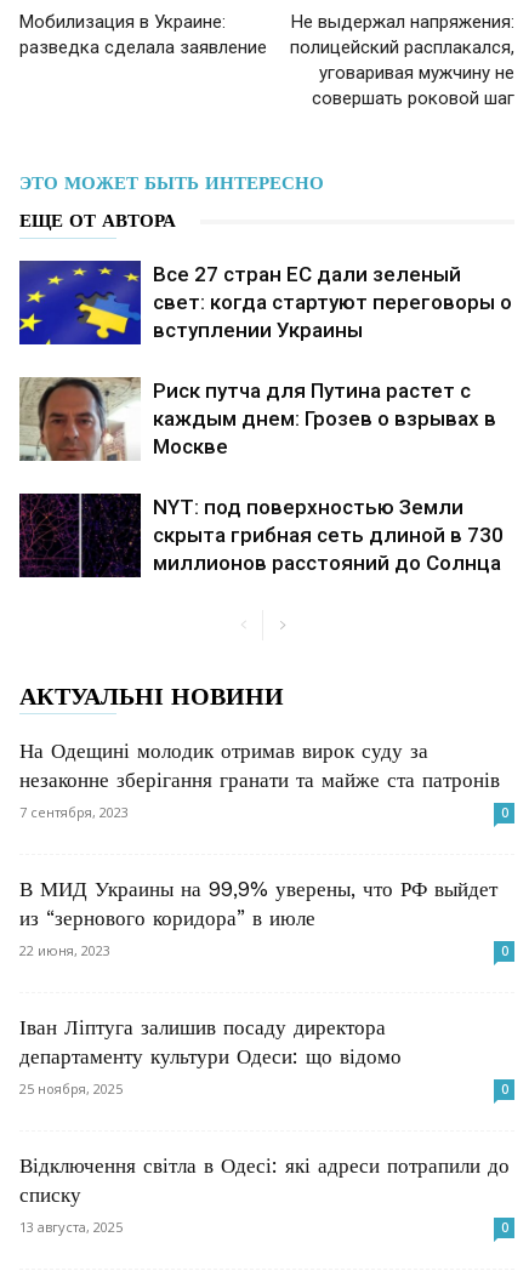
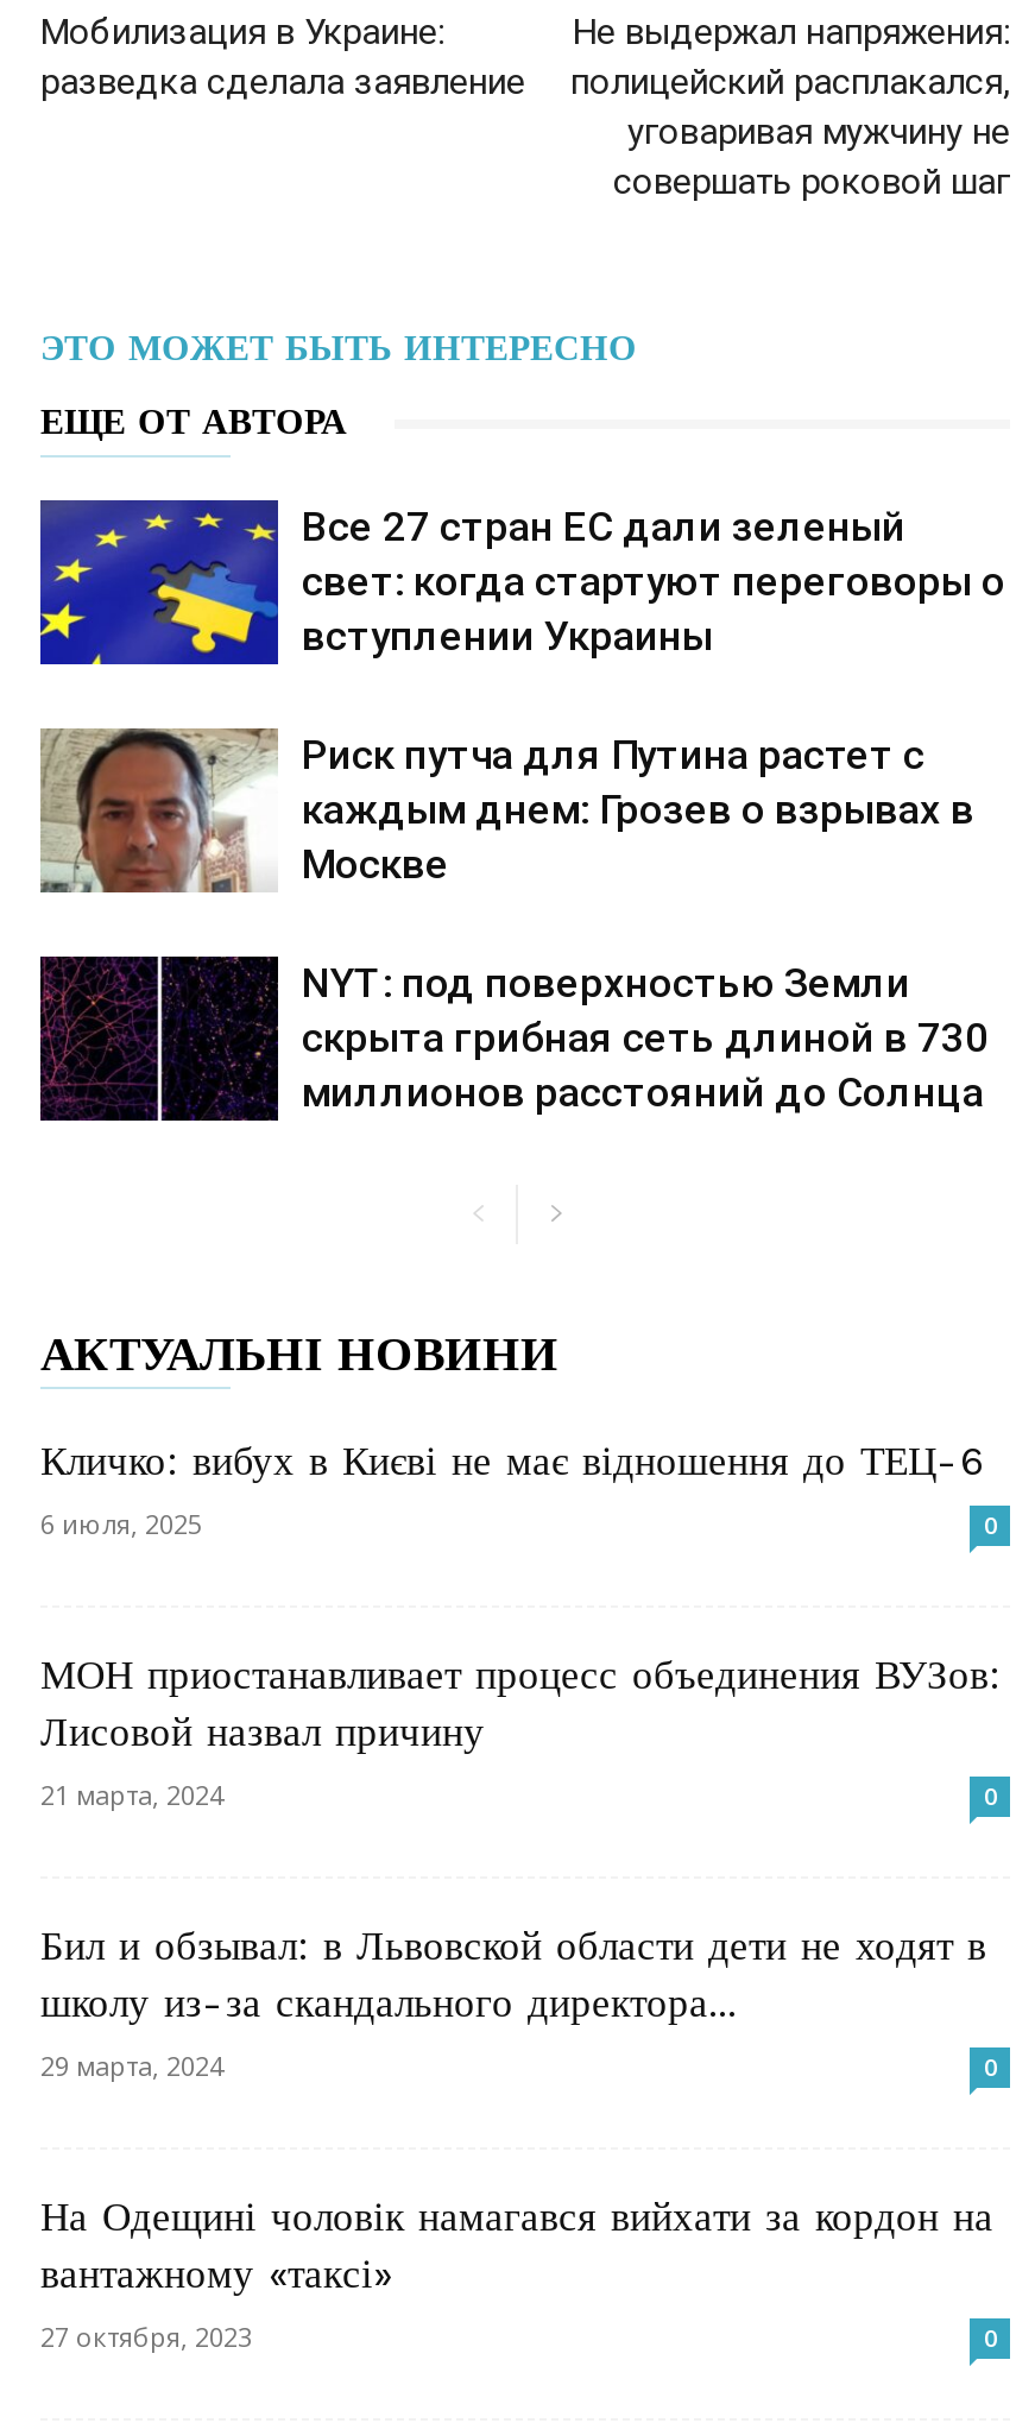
- На Одещині молодик отримав вирок суду за
- незаконне зберігання гранати та майже ста патронів
- 7 сентября, 2023
+ Кличко: вибух в Києві не має відношення до ТЕЦ-6
+ 6 июля, 2025

- В МИД Украины на 99,9% уверены, что РФ выйдет
- из “зернового коридора” в июле
- 22 июня, 2023
+ МОН приостанавливает процесс объединения ВУЗов:
+ Лисовой назвал причину
+ 21 марта, 2024

- Іван Ліптуга залишив посаду директора
- департаменту культури Одеси: що відомо
- 25 ноября, 2025
+ Бил и обзывал: в Львовской области дети не ходят в
+ школу из-за скандального директора...
+ 29 марта, 2024

- Відключення світла в Одесі: які адреси потрапили до
- списку
- 13 августа, 2025
+ На Одещині чоловік намагався вийхати за кордон на
+ вантажному «таксі»
+ 27 октября, 2023
